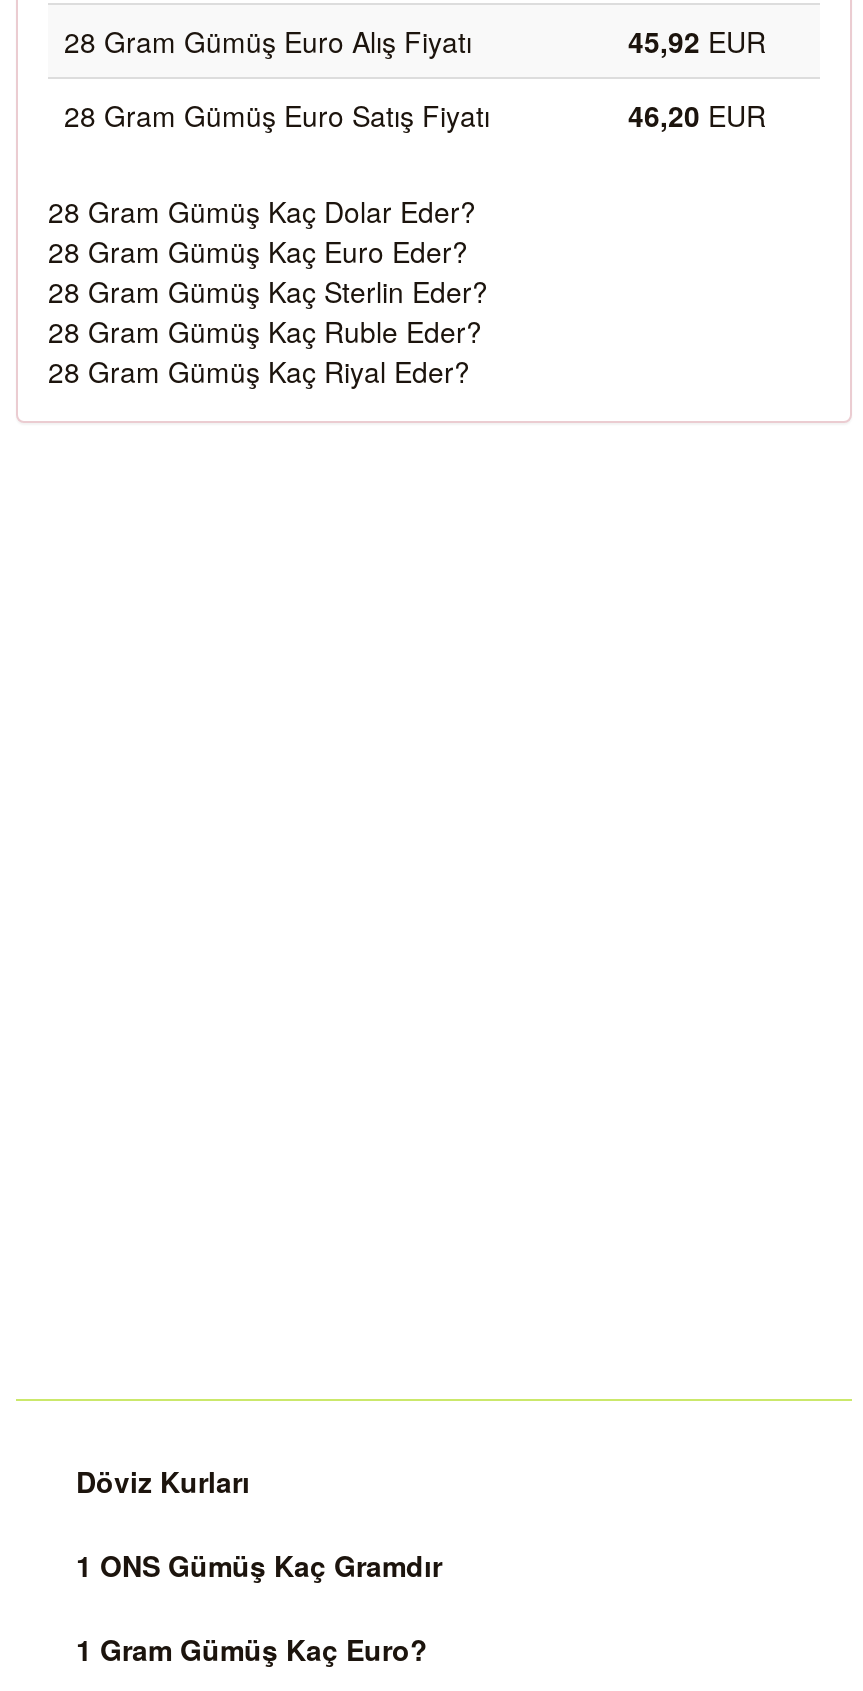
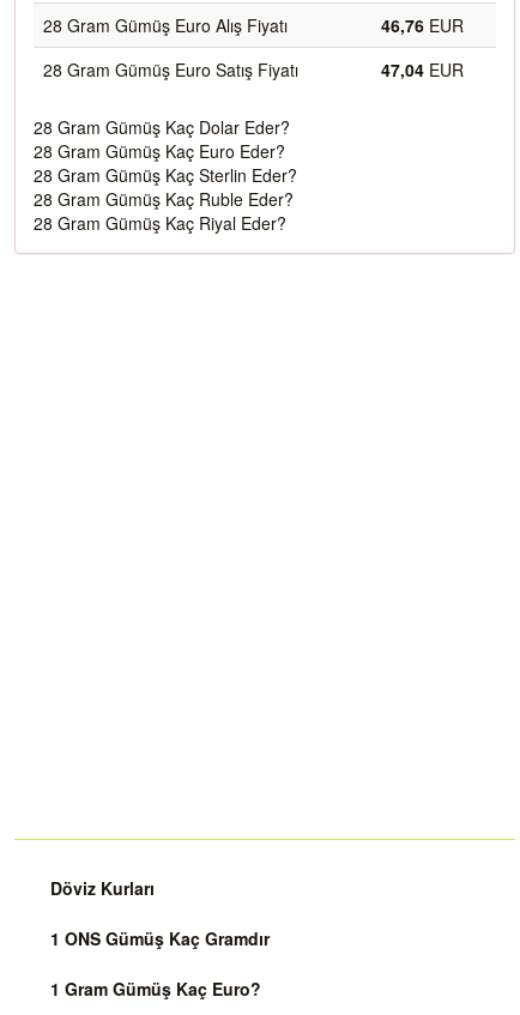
- 45,92 EUR
+ 46,76 EUR

- 46,20 EUR
+ 47,04 EUR
